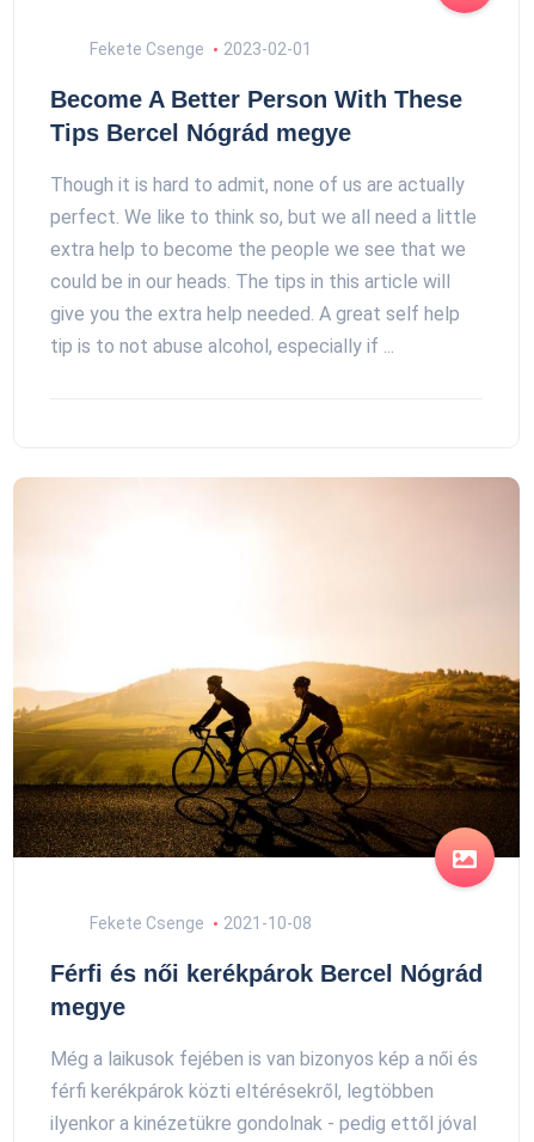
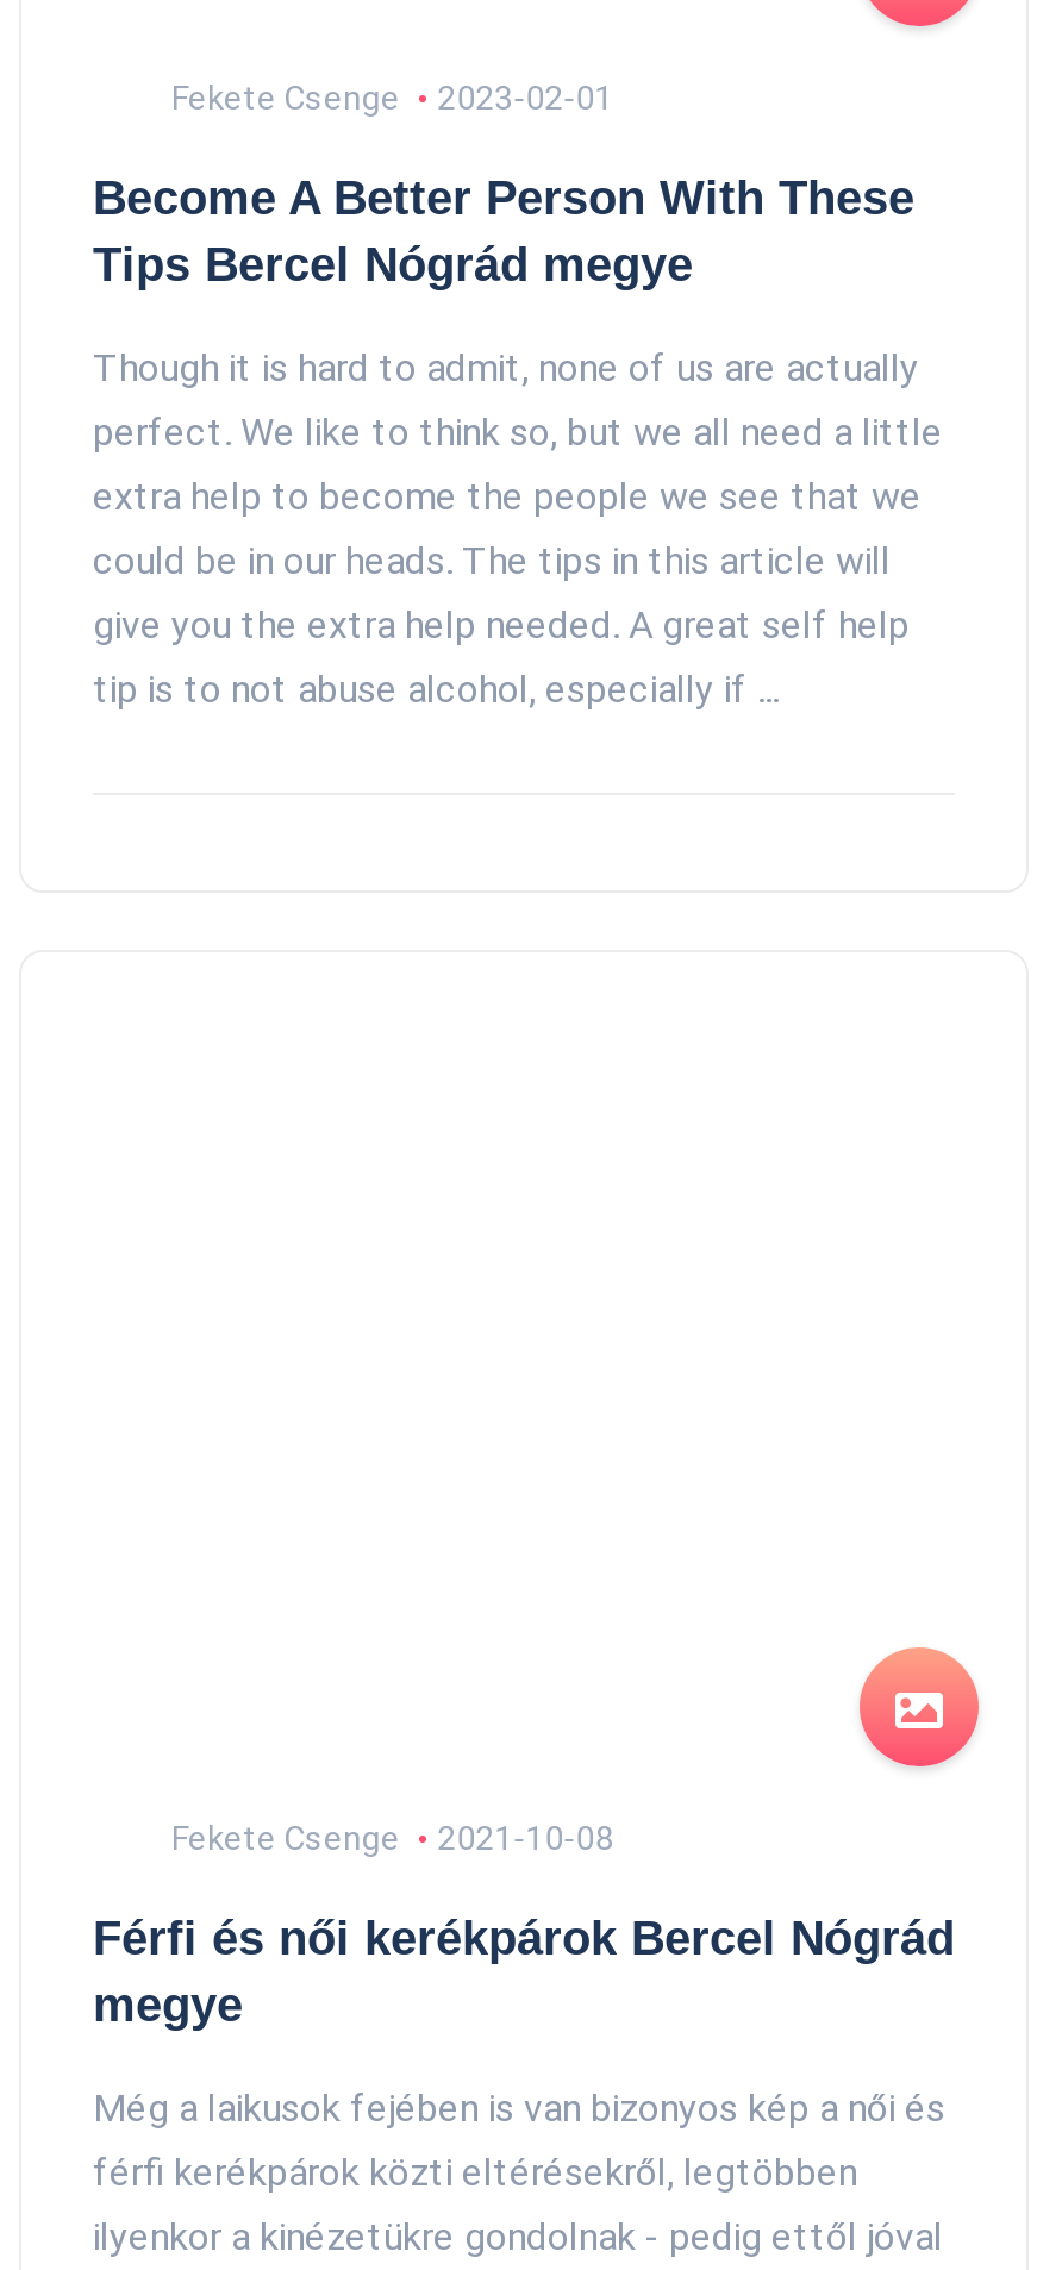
- [image]
